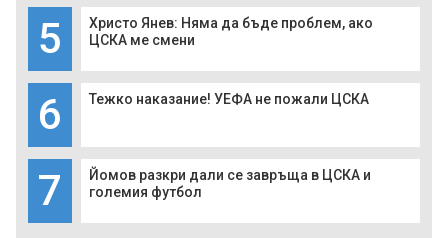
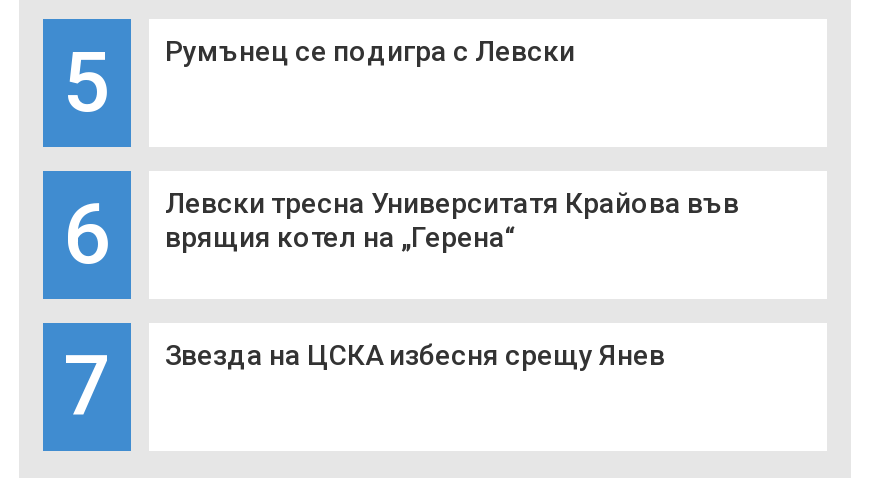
- Христо Янев: Няма да бъде проблем, ако
- ЦСКА ме смени
+ Румънец се подигра с Левски

- Тежко наказание! УЕФА не пожали ЦСКА
+ Левски тресна Университатя Крайова във
+ врящия котел на „Герена“

- Йомов разкри дали се завръща в ЦСКА и
- големия футбол
+ Звезда на ЦСКА избесня срещу Янев
